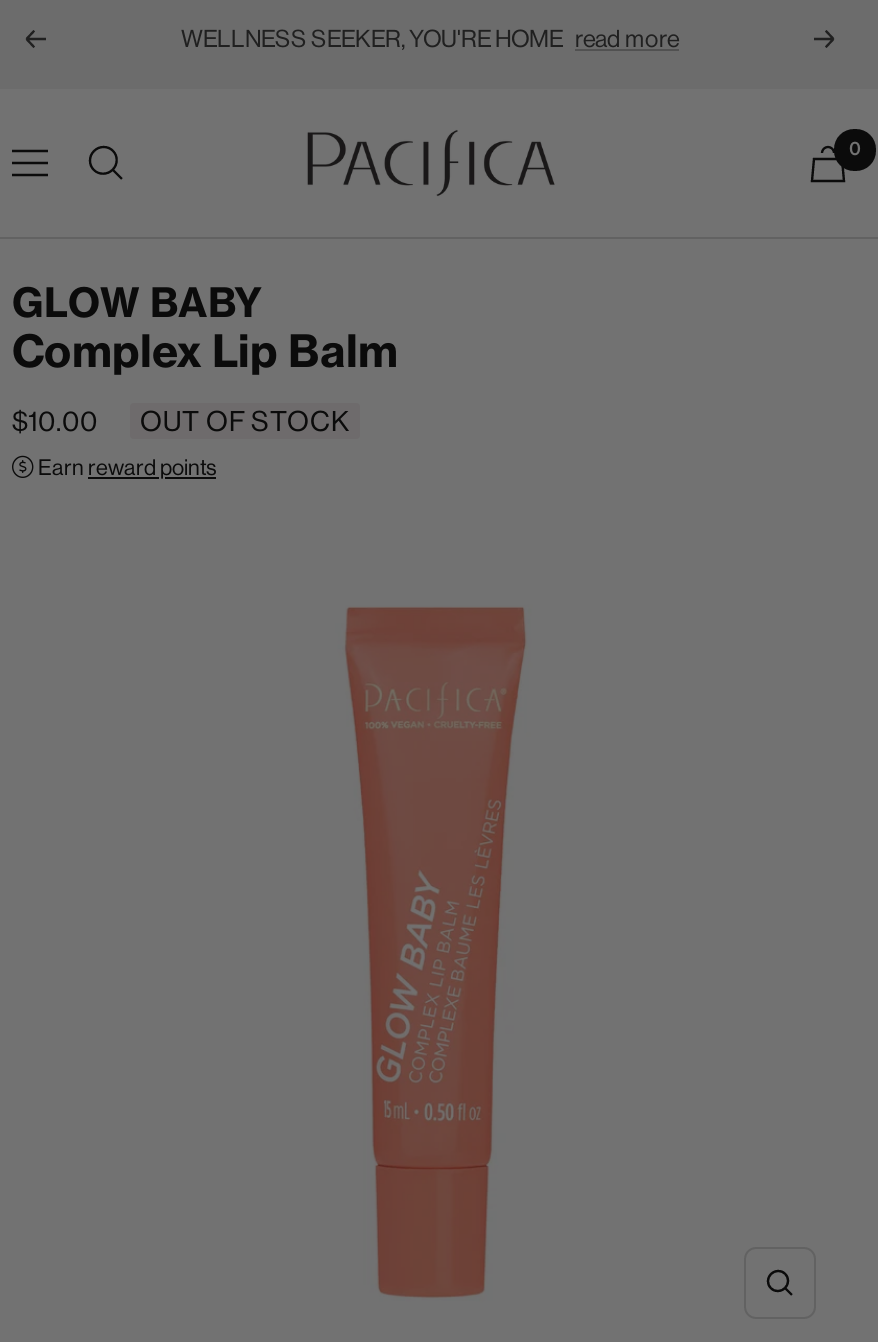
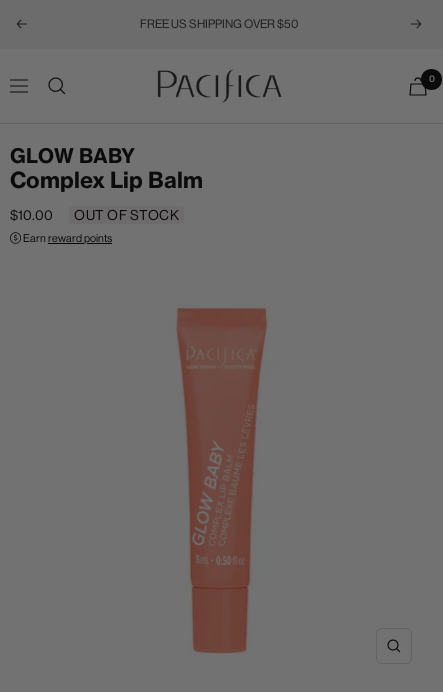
- WELLNESS SEEKER, YOU'RE HOME read more
+ FREE US SHIPPING OVER $50
